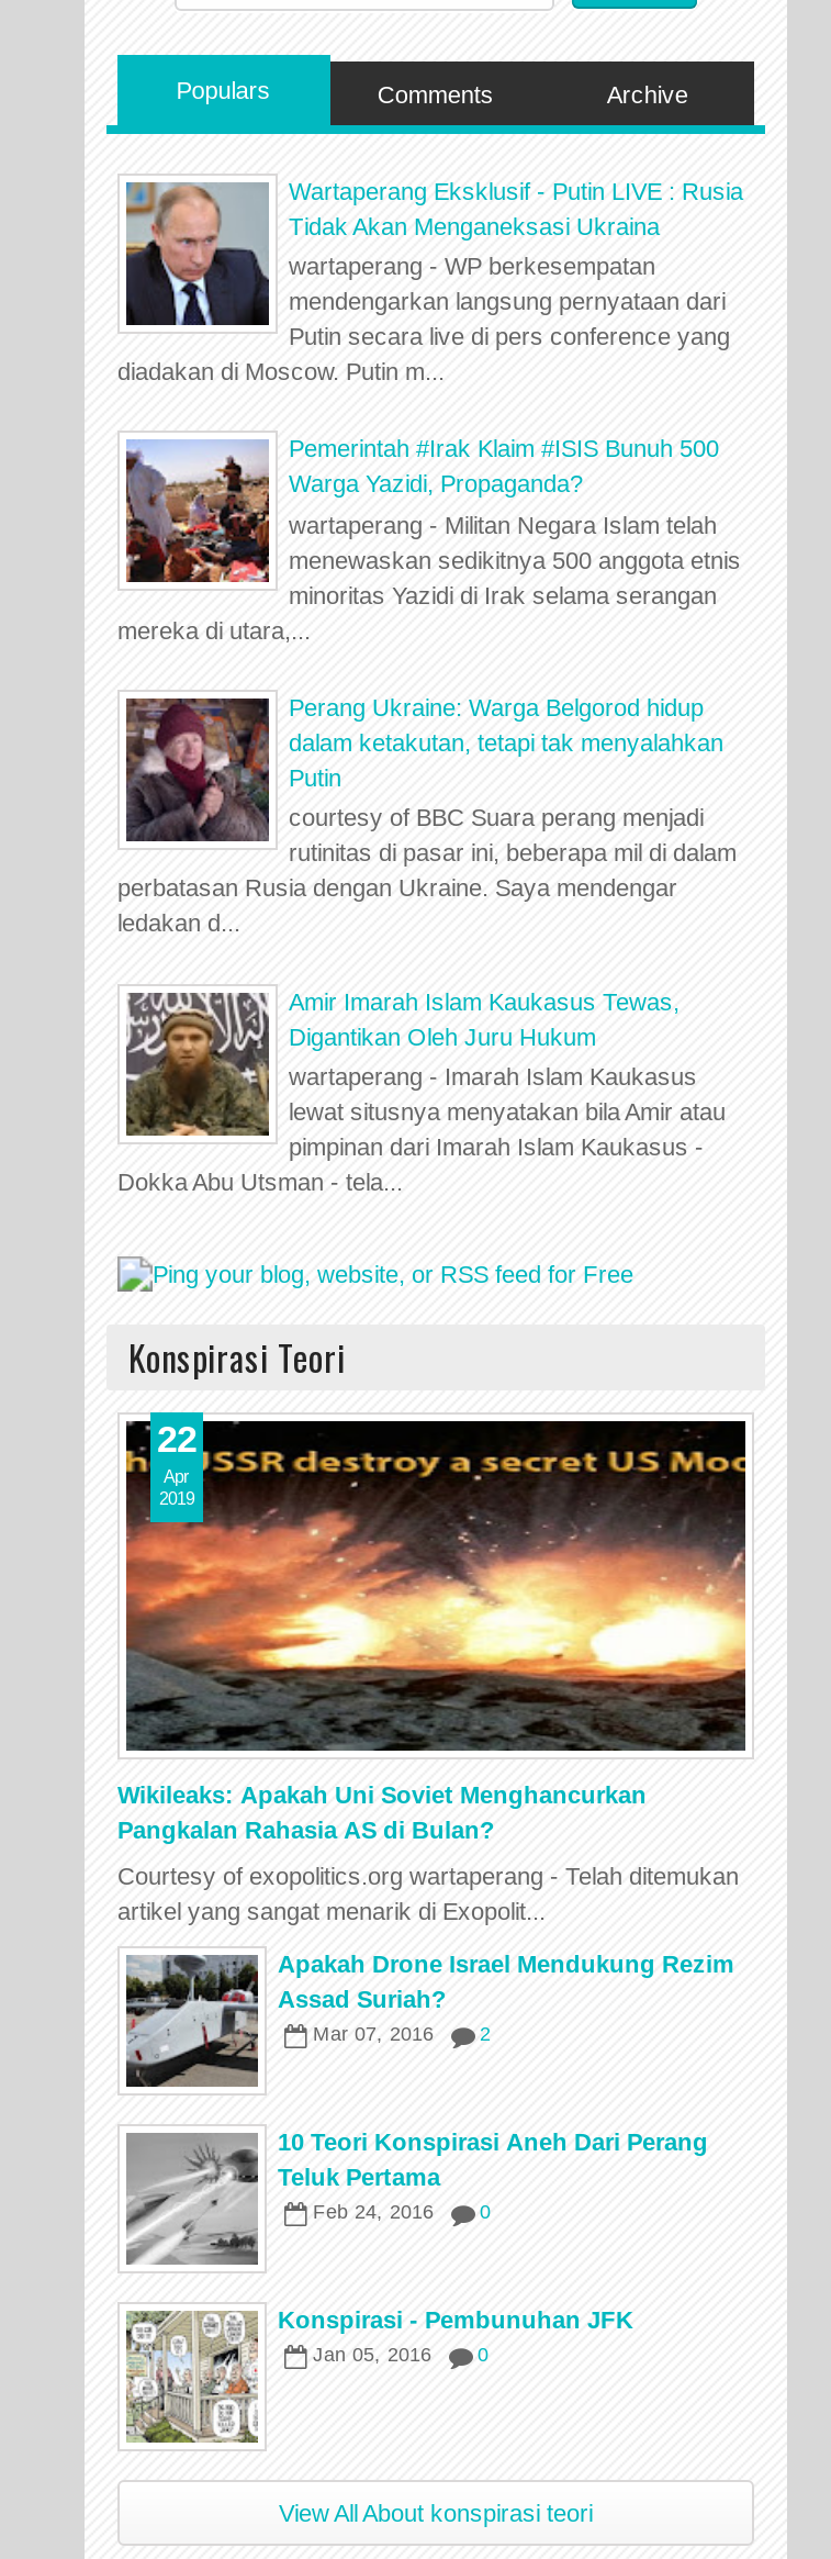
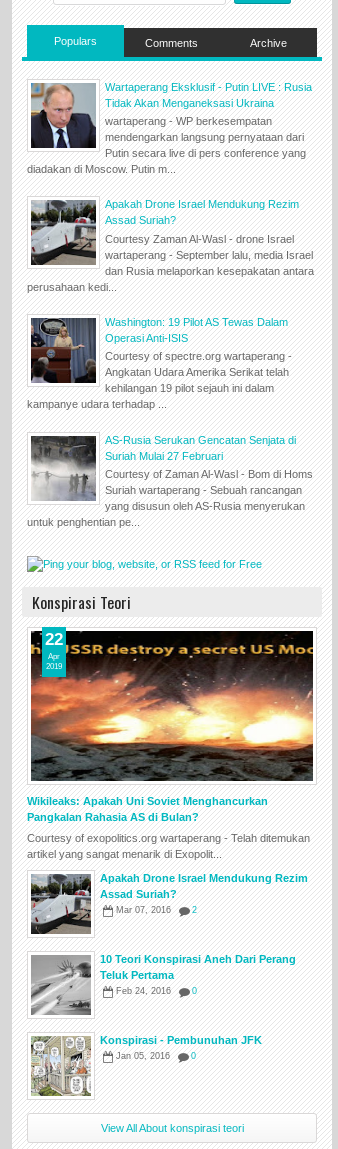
- [image]
- wartaperang - Militan Negara Islam telah
- menewaskan sedikitnya 500 anggota etnis
- minoritas Yazidi di Irak selama serangan
- mereka di utara,...
+ [image]
+ Courtesy Zaman Al-Wasl - drone Israel
+ wartaperang - September lalu, media Israel
+ dan Rusia melaporkan kesepakatan antara
+ perusahaan kedi...

- Pemerintah #Irak Klaim #ISIS Bunuh 500
- Warga Yazidi, Propaganda?
+ Apakah Drone Israel Mendukung Rezim
+ Assad Suriah?

- [image]
- courtesy of BBC Suara perang menjadi
- rutinitas di pasar ini, beberapa mil di dalam
- perbatasan Rusia dengan Ukraine. Saya mendengar
- ledakan d...
+ [image]
+ Courtesy of spectre.org wartaperang -
+ Angkatan Udara Amerika Serikat telah
+ kehilangan 19 pilot sejauh ini dalam
+ kampanye udara terhadap ...

- Perang Ukraine: Warga Belgorod hidup
- dalam ketakutan, tetapi tak menyalahkan
- Putin
+ Washington: 19 Pilot AS Tewas Dalam
+ Operasi Anti-ISIS

- [image]
- wartaperang - Imarah Islam Kaukasus
- lewat situsnya menyatakan bila Amir atau
- pimpinan dari Imarah Islam Kaukasus -
- Dokka Abu Utsman - tela...
+ [image]
+ Courtesy of Zaman Al-Wasl - Bom di Homs
+ Suriah wartaperang - Sebuah rancangan
+ yang disusun oleh AS-Rusia menyerukan
+ untuk penghentian pe...

- Amir Imarah Islam Kaukasus Tewas,
- Digantikan Oleh Juru Hukum
+ AS-Rusia Serukan Gencatan Senjata di
+ Suriah Mulai 27 Februari
